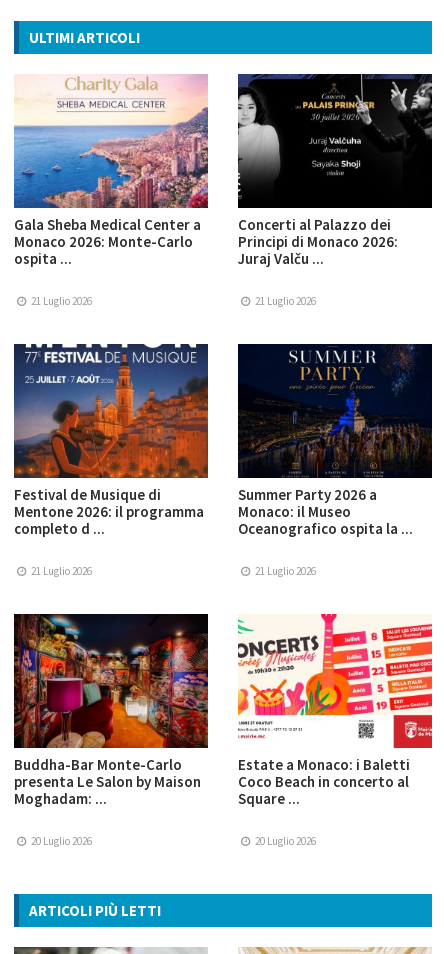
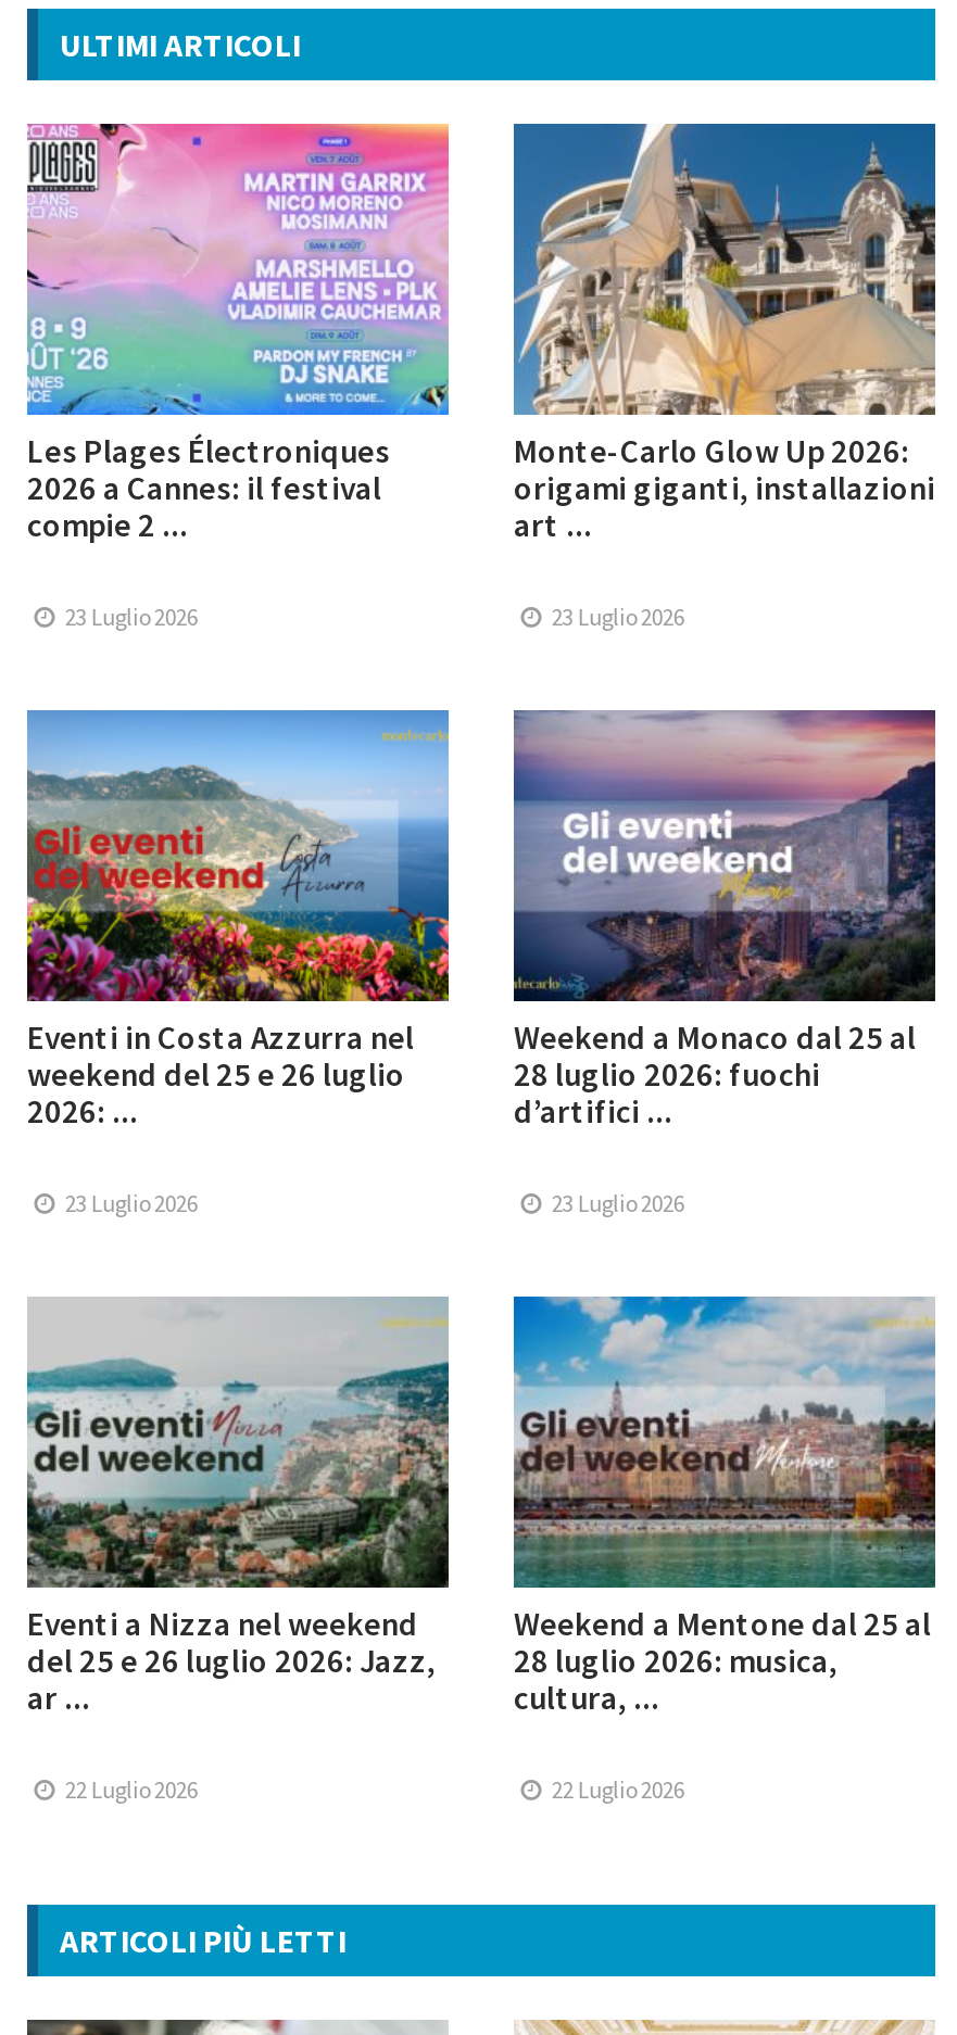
- [image]
- Gala Sheba Medical Center a
- Monaco 2026: Monte-Carlo
- ospita ...
+ [image]
+ Les Plages Électroniques
+ 2026 a Cannes: il festival
+ compie 2 ...

- [image]
- Concerti al Palazzo dei
- Principi di Monaco 2026:
- Juraj Valču ...
+ [image]
+ Monte-Carlo Glow Up 2026:
+ origami giganti, installazioni
+ art ...

- 21 Luglio 2026
+ 23 Luglio 2026

- 21 Luglio 2026
+ 23 Luglio 2026

- [image]
- Festival de Musique di
- Mentone 2026: il programma
- completo d ...
+ [image]
+ Eventi in Costa Azzurra nel
+ weekend del 25 e 26 luglio
+ 2026: ...

- [image]
- Summer Party 2026 a
- Monaco: il Museo
- Oceanografico ospita la ...
+ [image]
+ Weekend a Monaco dal 25 al
+ 28 luglio 2026: fuochi
+ d’artifici ...

- 21 Luglio 2026
+ 23 Luglio 2026

- 21 Luglio 2026
+ 23 Luglio 2026

- [image]
- Buddha-Bar Monte-Carlo
- presenta Le Salon by Maison
- Moghadam: ...
+ [image]
+ Eventi a Nizza nel weekend
+ del 25 e 26 luglio 2026: Jazz,
+ ar ...

- [image]
- Estate a Monaco: i Baletti
- Coco Beach in concerto al
- Square ...
+ [image]
+ Weekend a Mentone dal 25 al
+ 28 luglio 2026: musica,
+ cultura, ...

- 20 Luglio 2026
+ 22 Luglio 2026

- 20 Luglio 2026
+ 22 Luglio 2026
